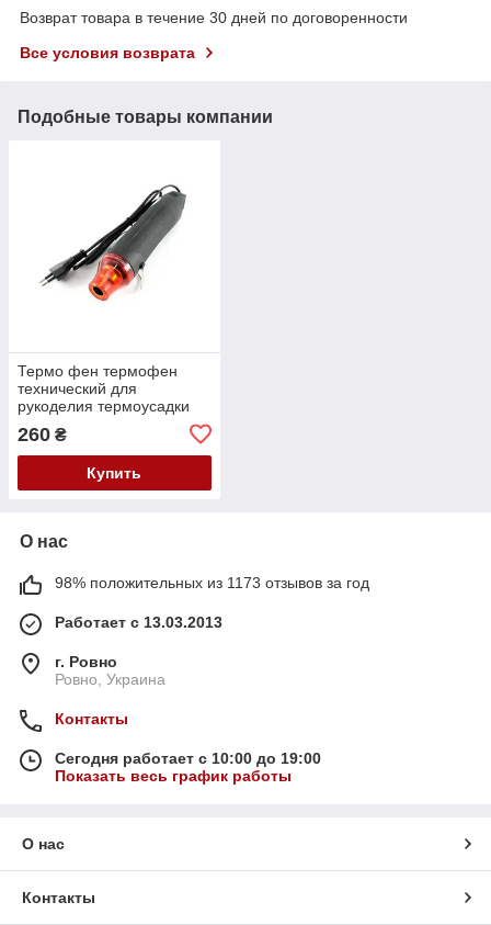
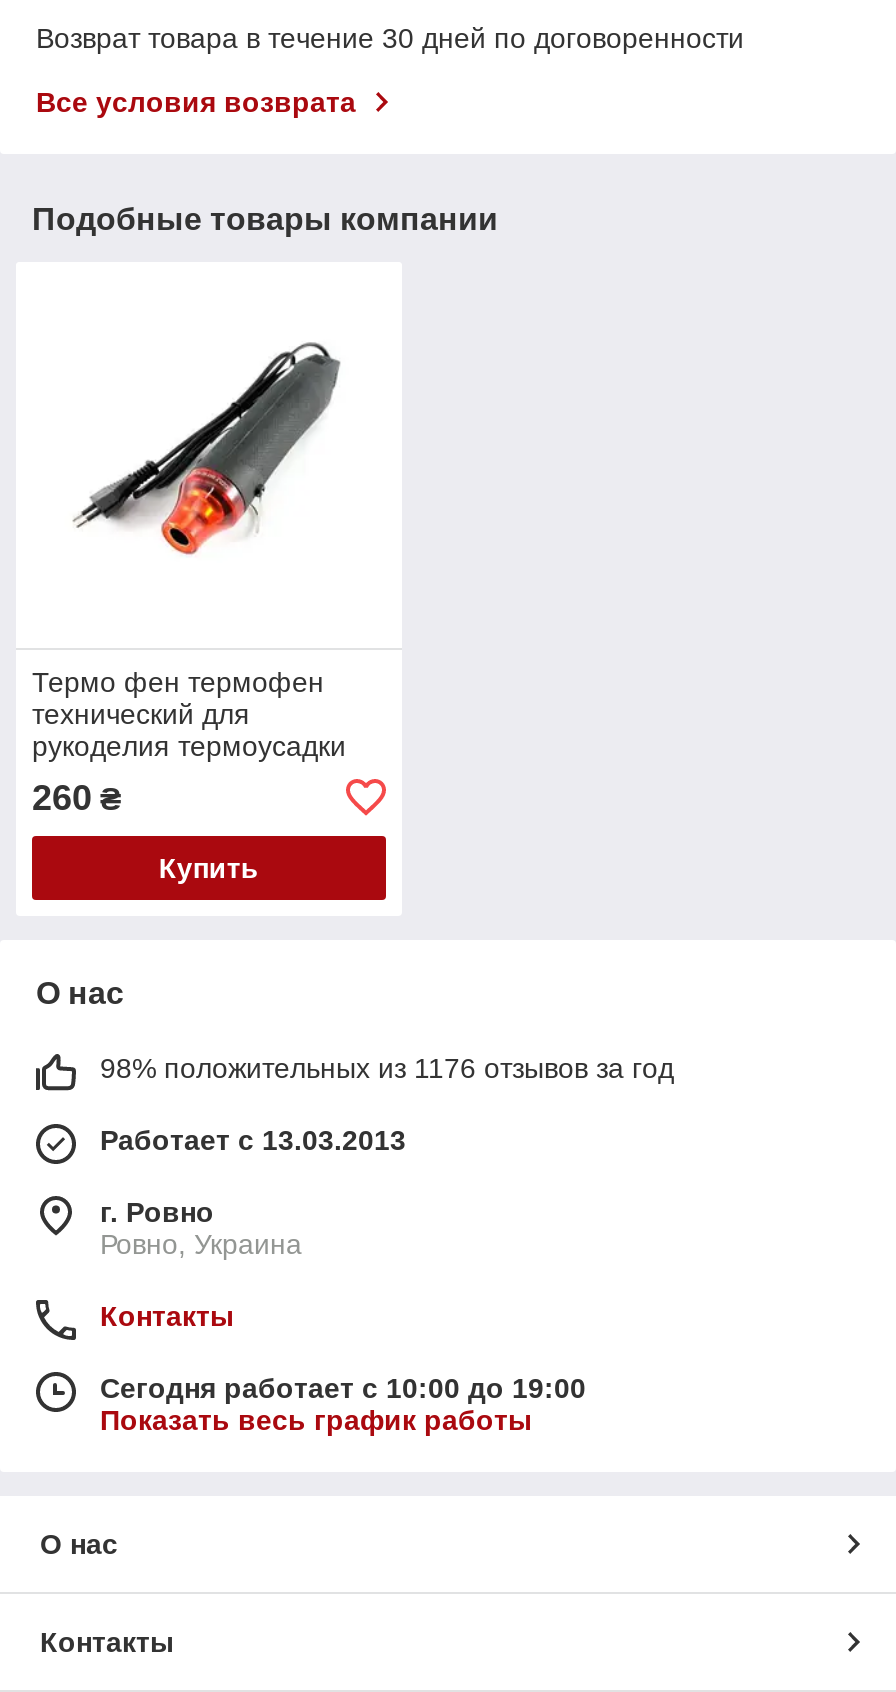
- 98% положительных из 1173 отзывов за год
+ 98% положительных из 1176 отзывов за год
